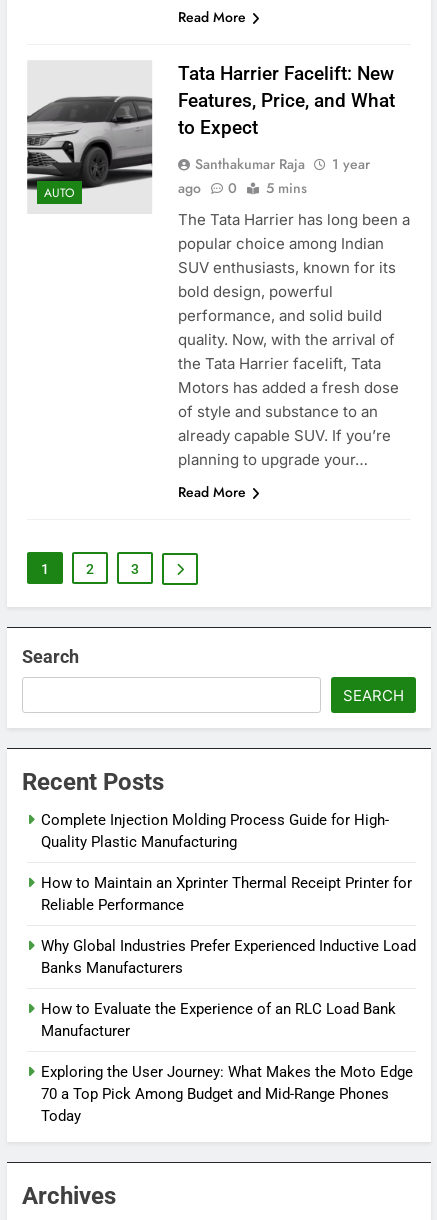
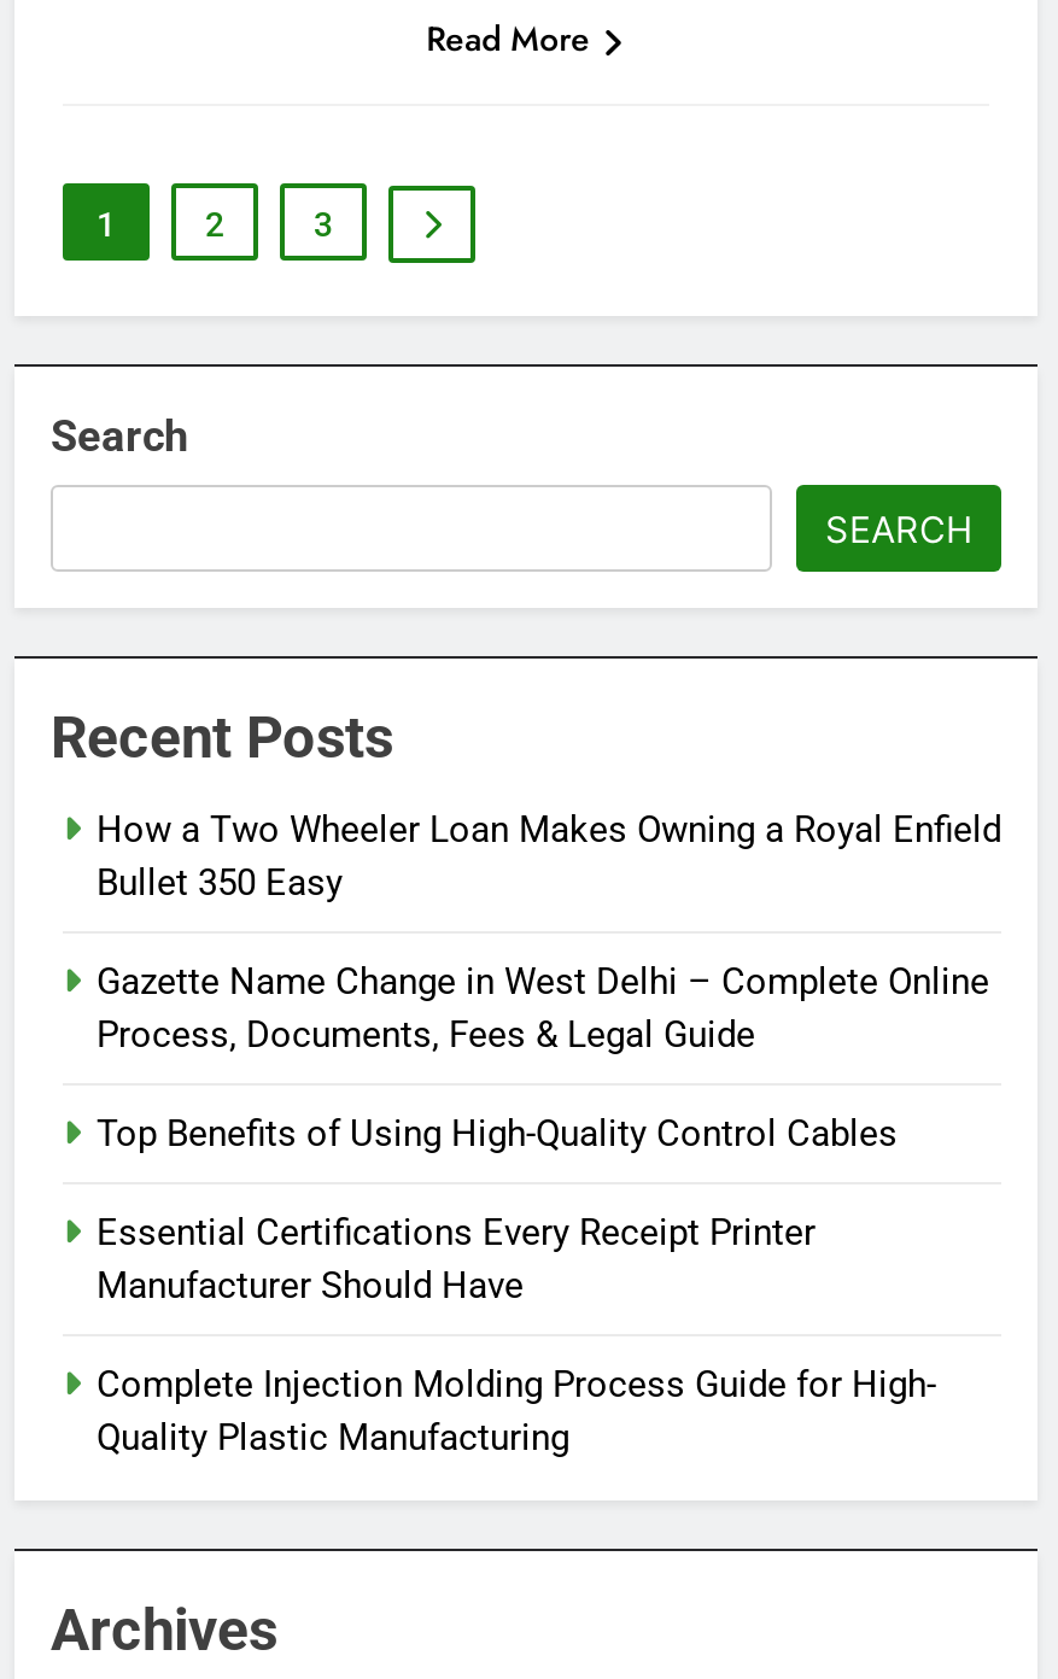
- Tata Harrier Facelift: New
- Features, Price, and What
- to Expect
- Santhakumar Raja
- 1 year
- ago
- 0
- 5 mins
- The Tata Harrier has long been a
- popular choice among Indian
- SUV enthusiasts, known for its
- bold design, powerful
- performance, and solid build
- quality. Now, with the arrival of
- the Tata Harrier facelift, Tata
- Motors has added a fresh dose
- of style and substance to an
- already capable SUV. If you’re
- planning to upgrade your…
- Read More

- [image]
- AUTO

+ How a Two Wheeler Loan Makes Owning a Royal Enfield
+ Bullet 350 Easy
+ Gazette Name Change in West Delhi – Complete Online
+ Process, Documents, Fees & Legal Guide
+ Top Benefits of Using High-Quality Control Cables
+ Essential Certifications Every Receipt Printer
+ Manufacturer Should Have

- How to Maintain an Xprinter Thermal Receipt Printer for
- Reliable Performance
- Why Global Industries Prefer Experienced Inductive Load
- Banks Manufacturers
- How to Evaluate the Experience of an RLC Load Bank
- Manufacturer
- Exploring the User Journey: What Makes the Moto Edge
- 70 a Top Pick Among Budget and Mid-Range Phones
- Today
